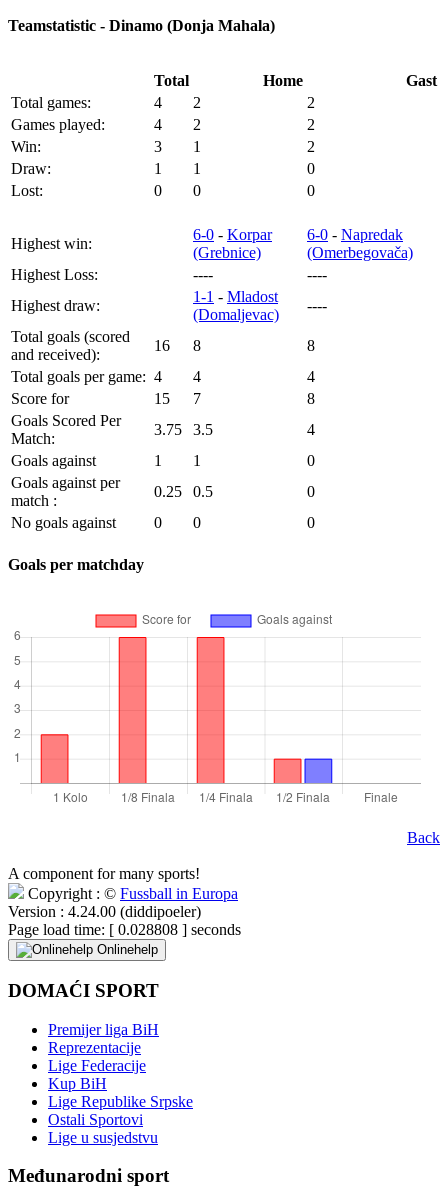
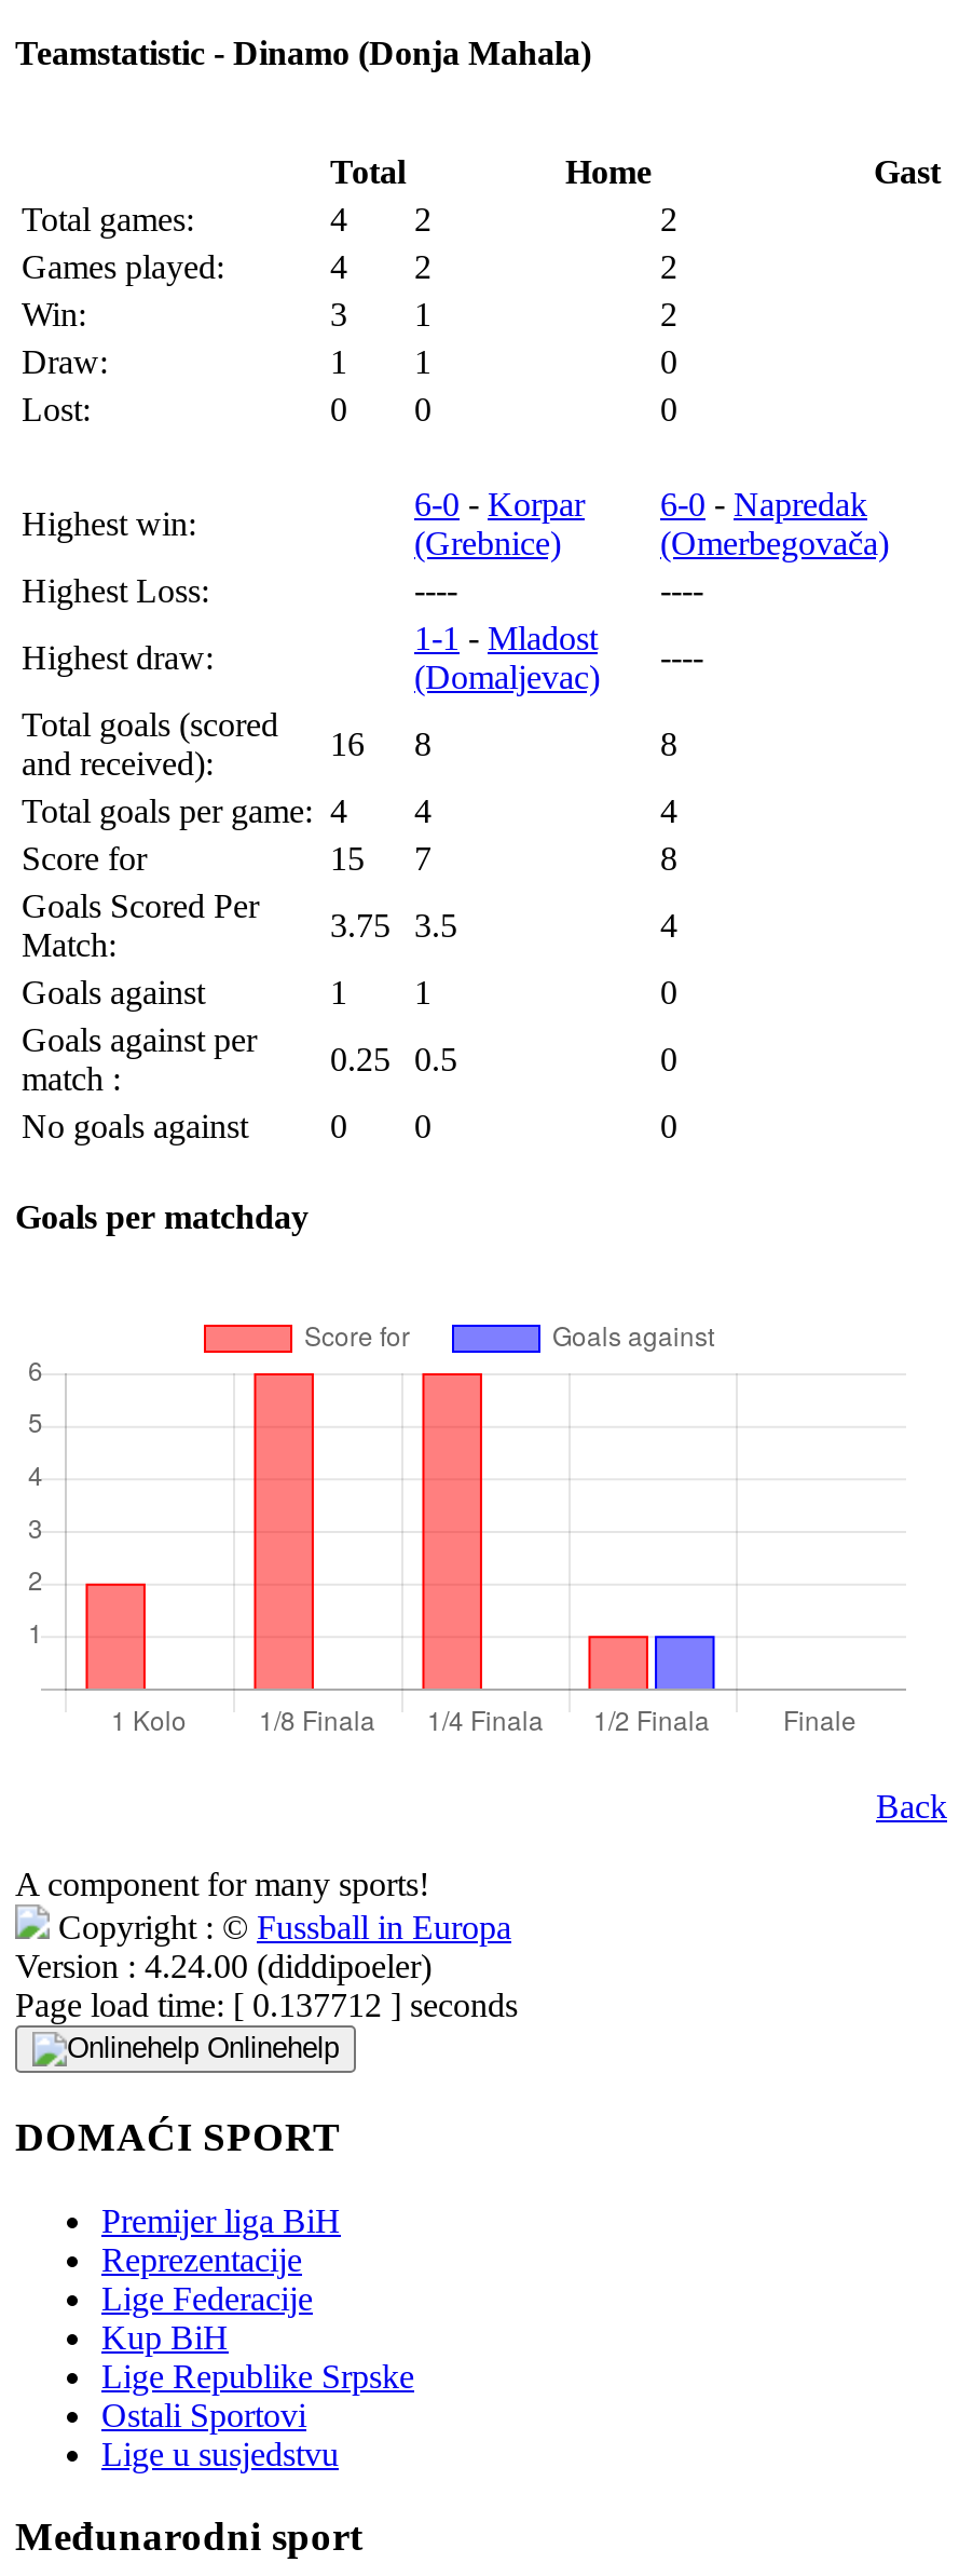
- Page load time: [ 0.028808 ] seconds
+ Page load time: [ 0.137712 ] seconds
